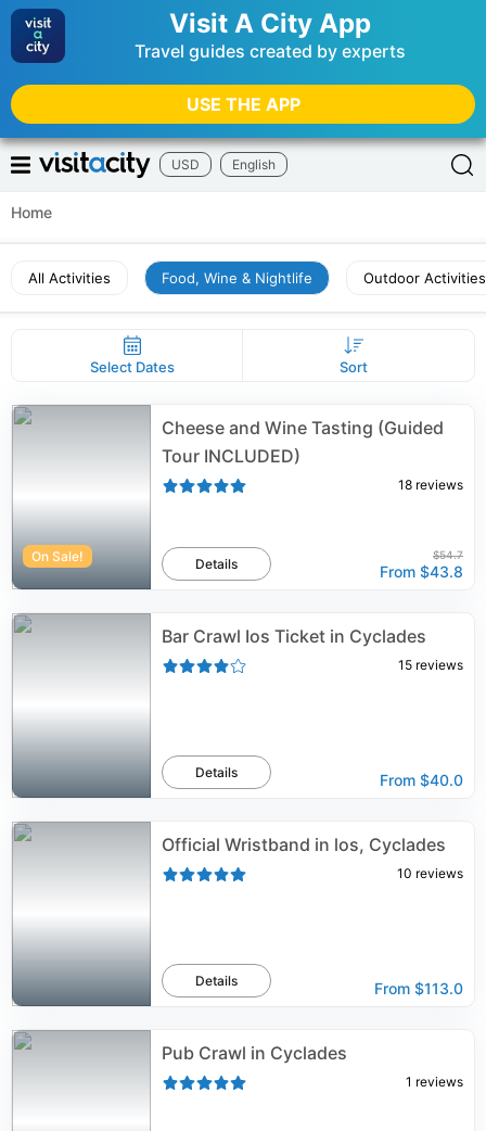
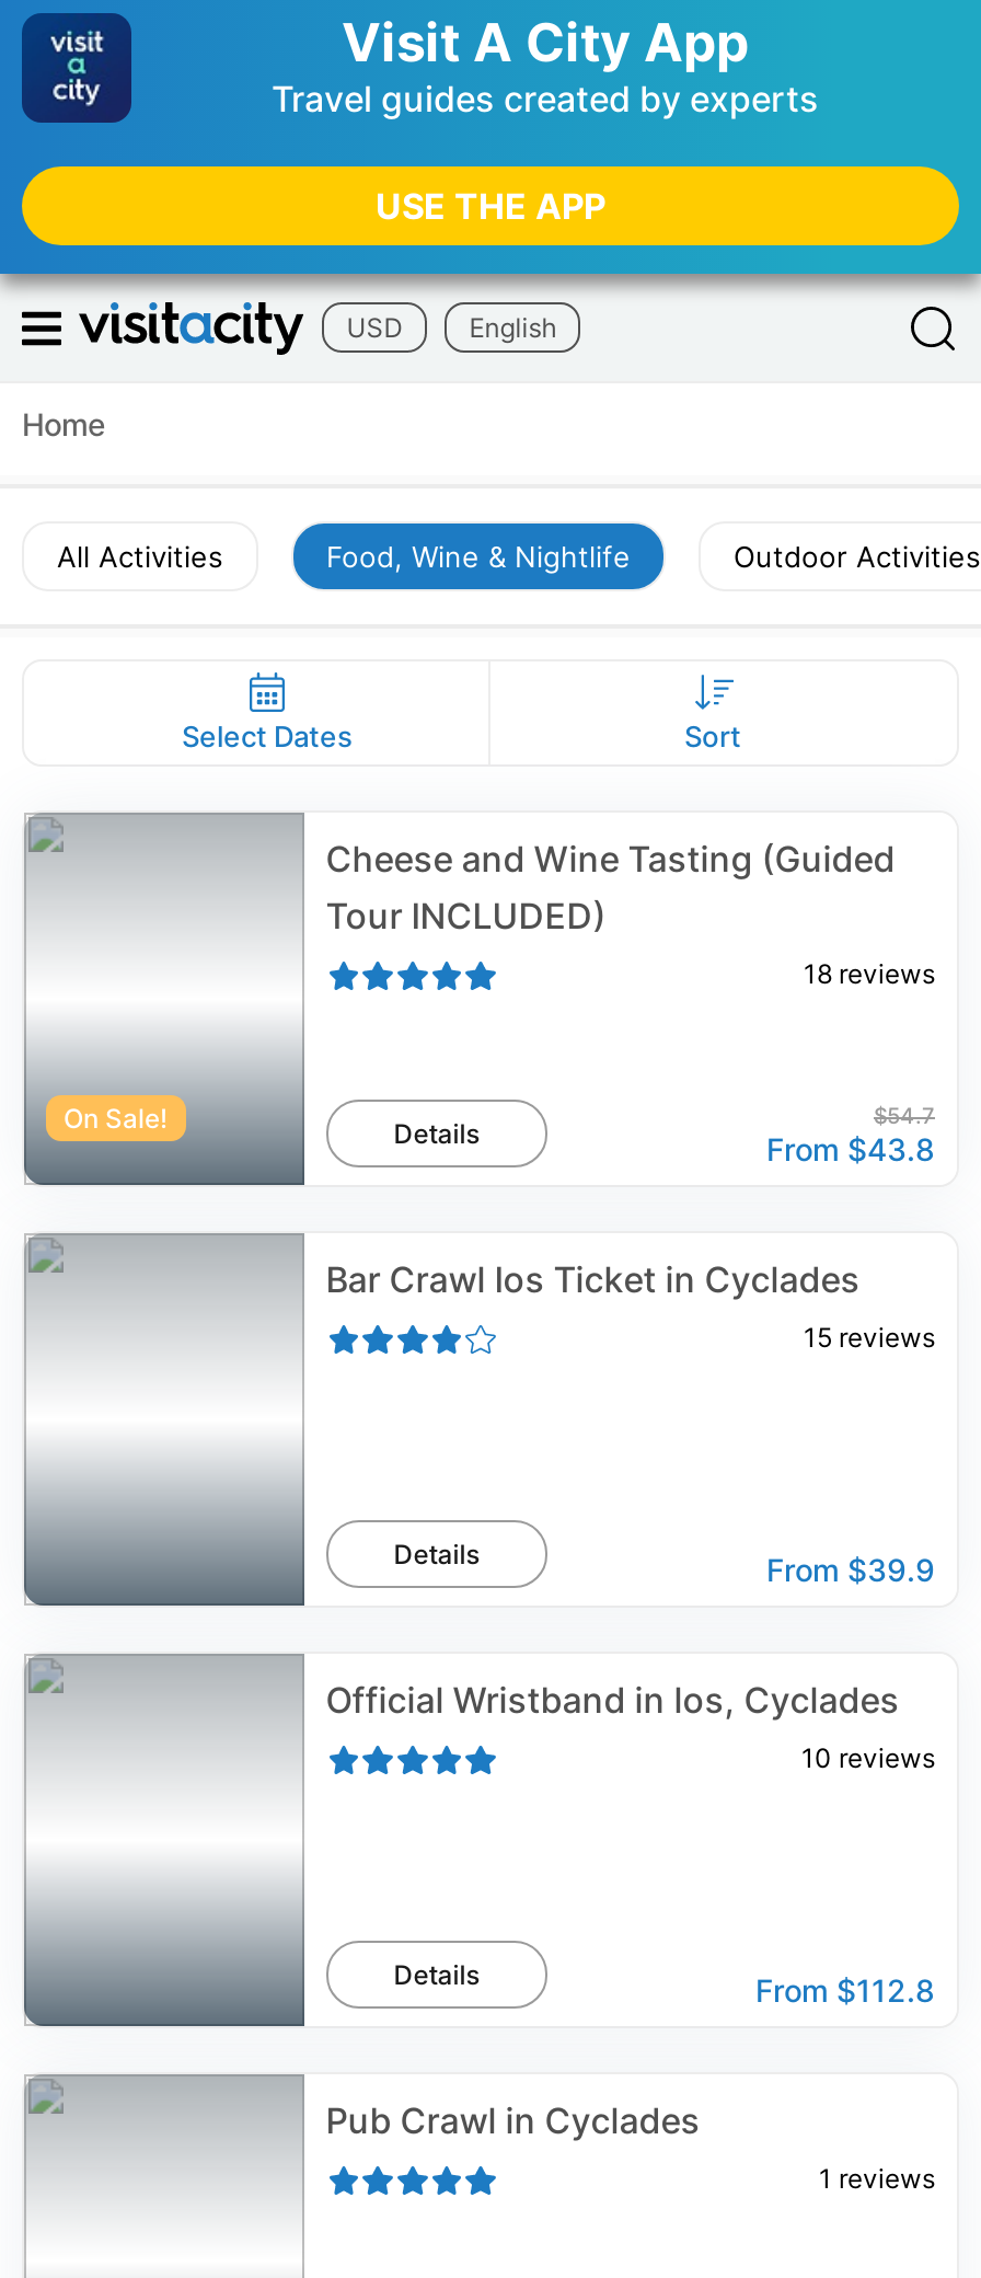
- From $40.0
+ From $39.9

- From $113.0
+ From $112.8
